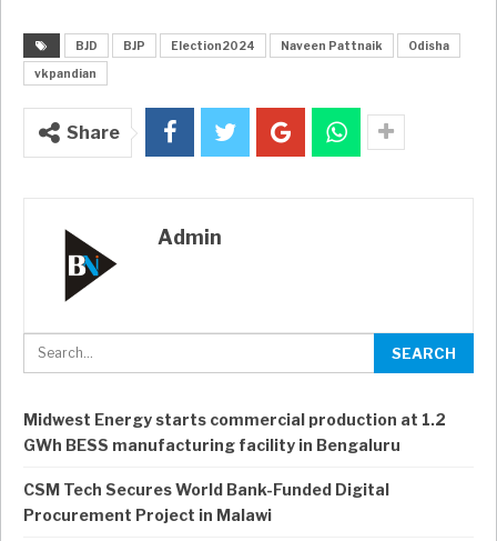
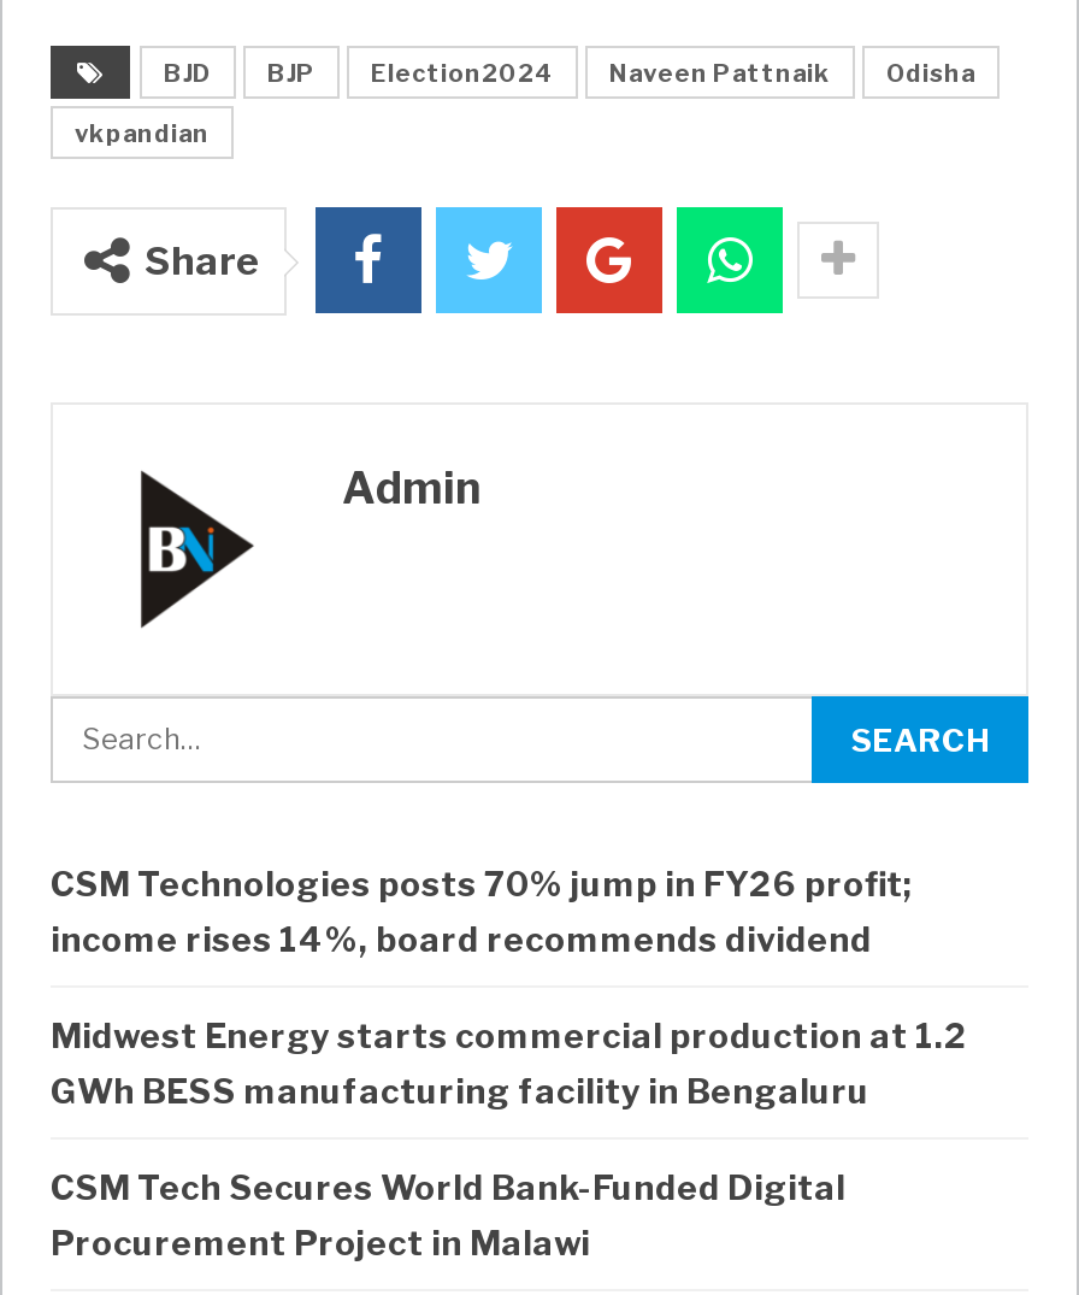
+ CSM Technologies posts 70% jump in FY26 profit;
+ income rises 14%, board recommends dividend
